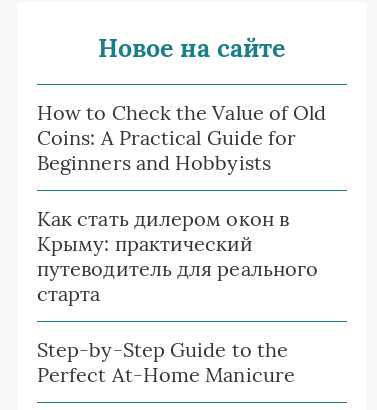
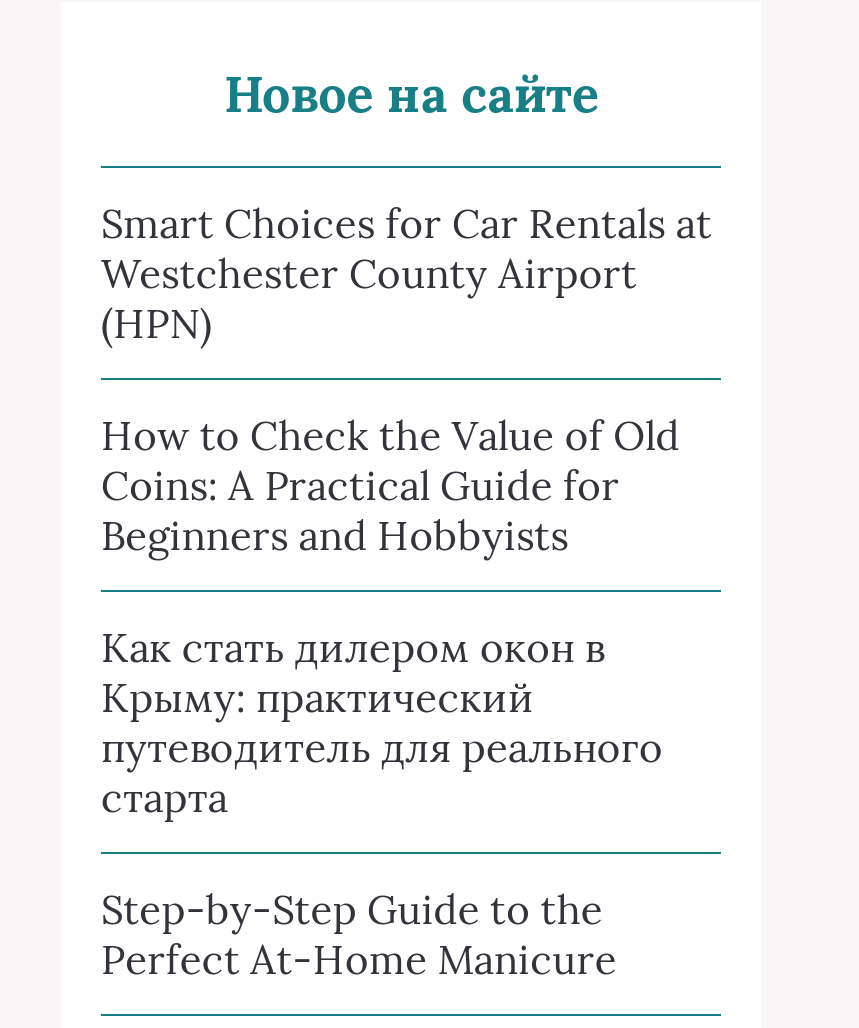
+ Smart Choices for Car Rentals at
+ Westchester County Airport
+ (HPN)
